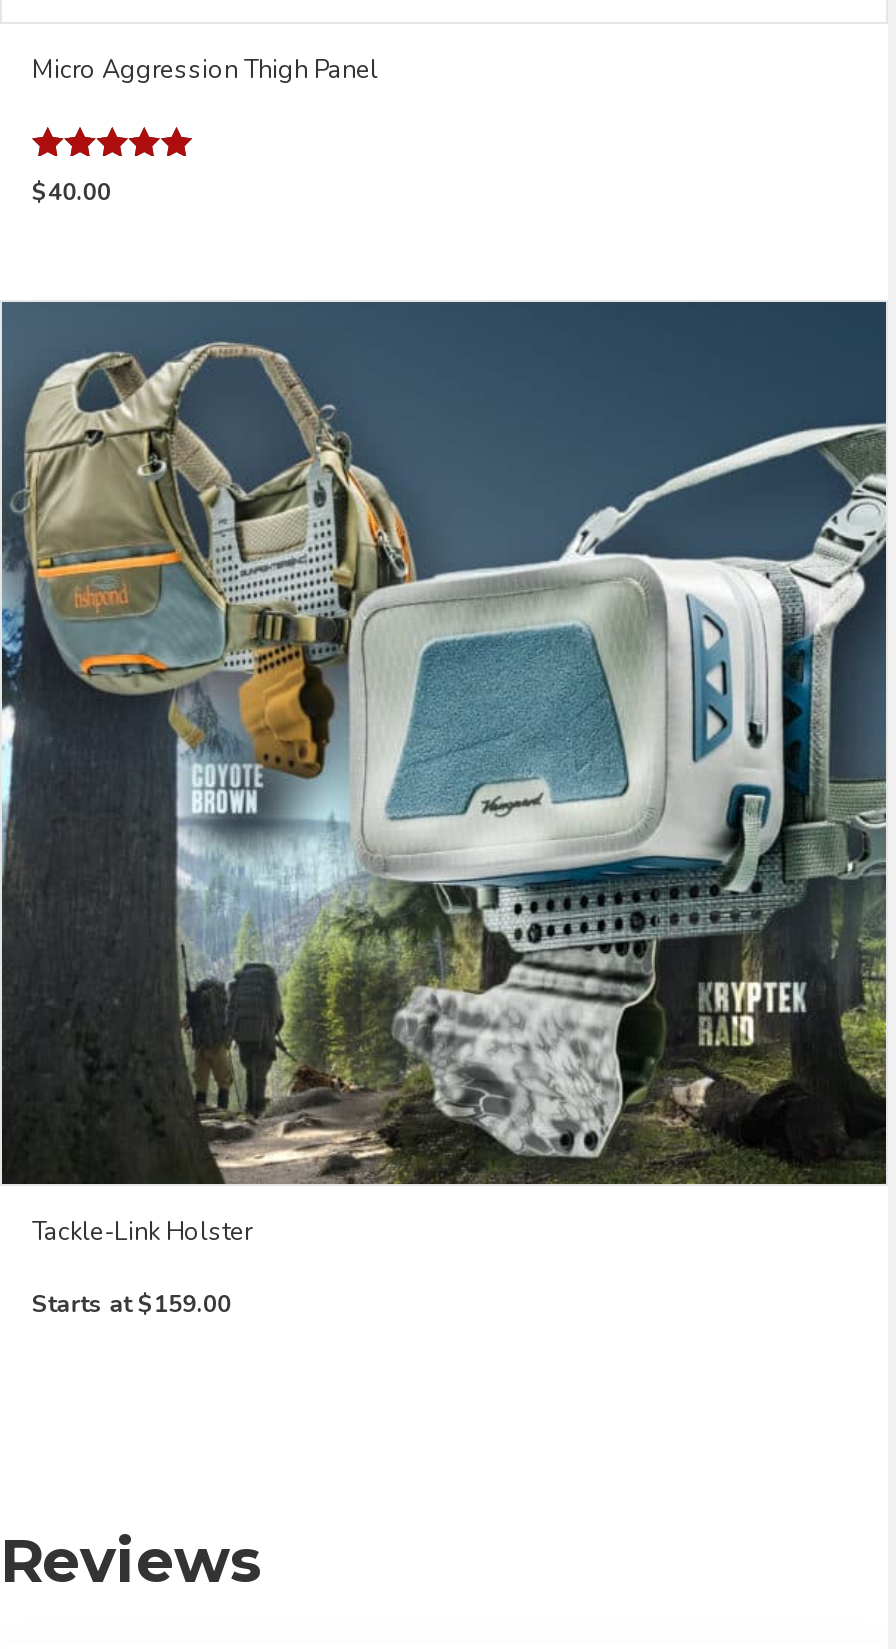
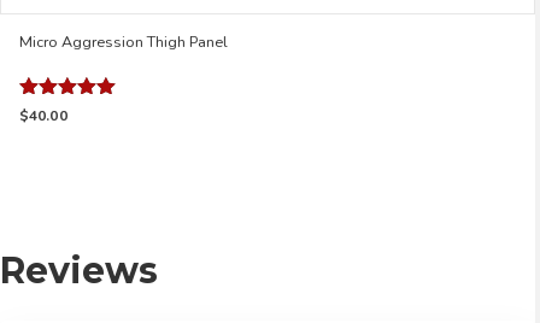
- [image]
- Tackle-Link Holster
- Starts at $159.00
